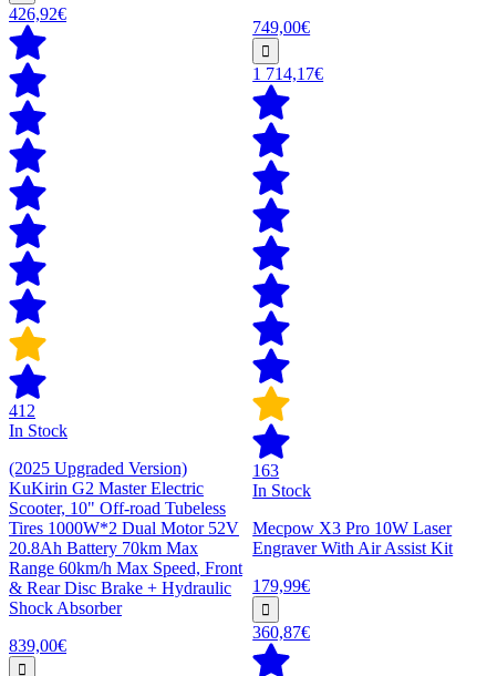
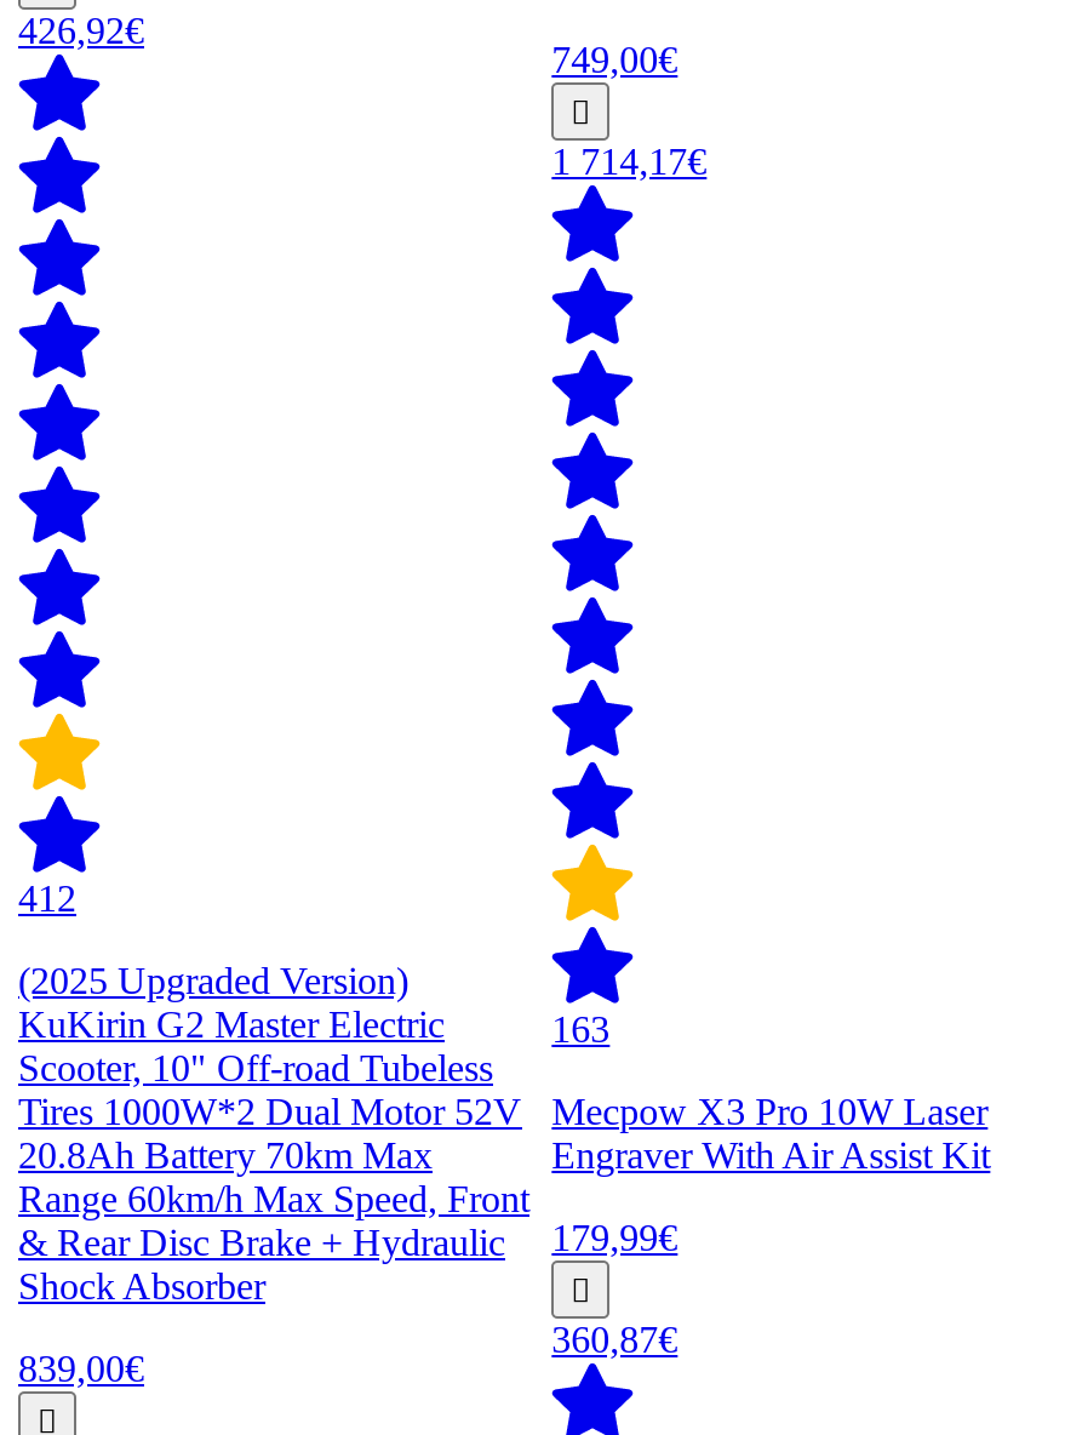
- In Stock

- In Stock
